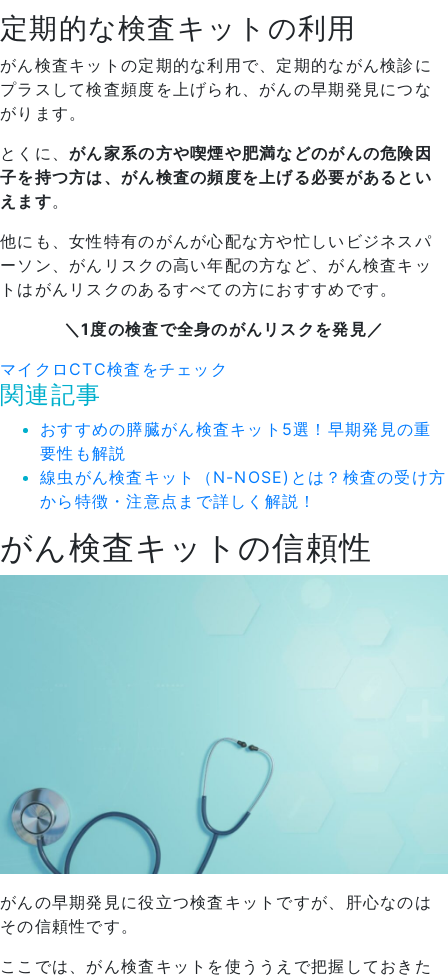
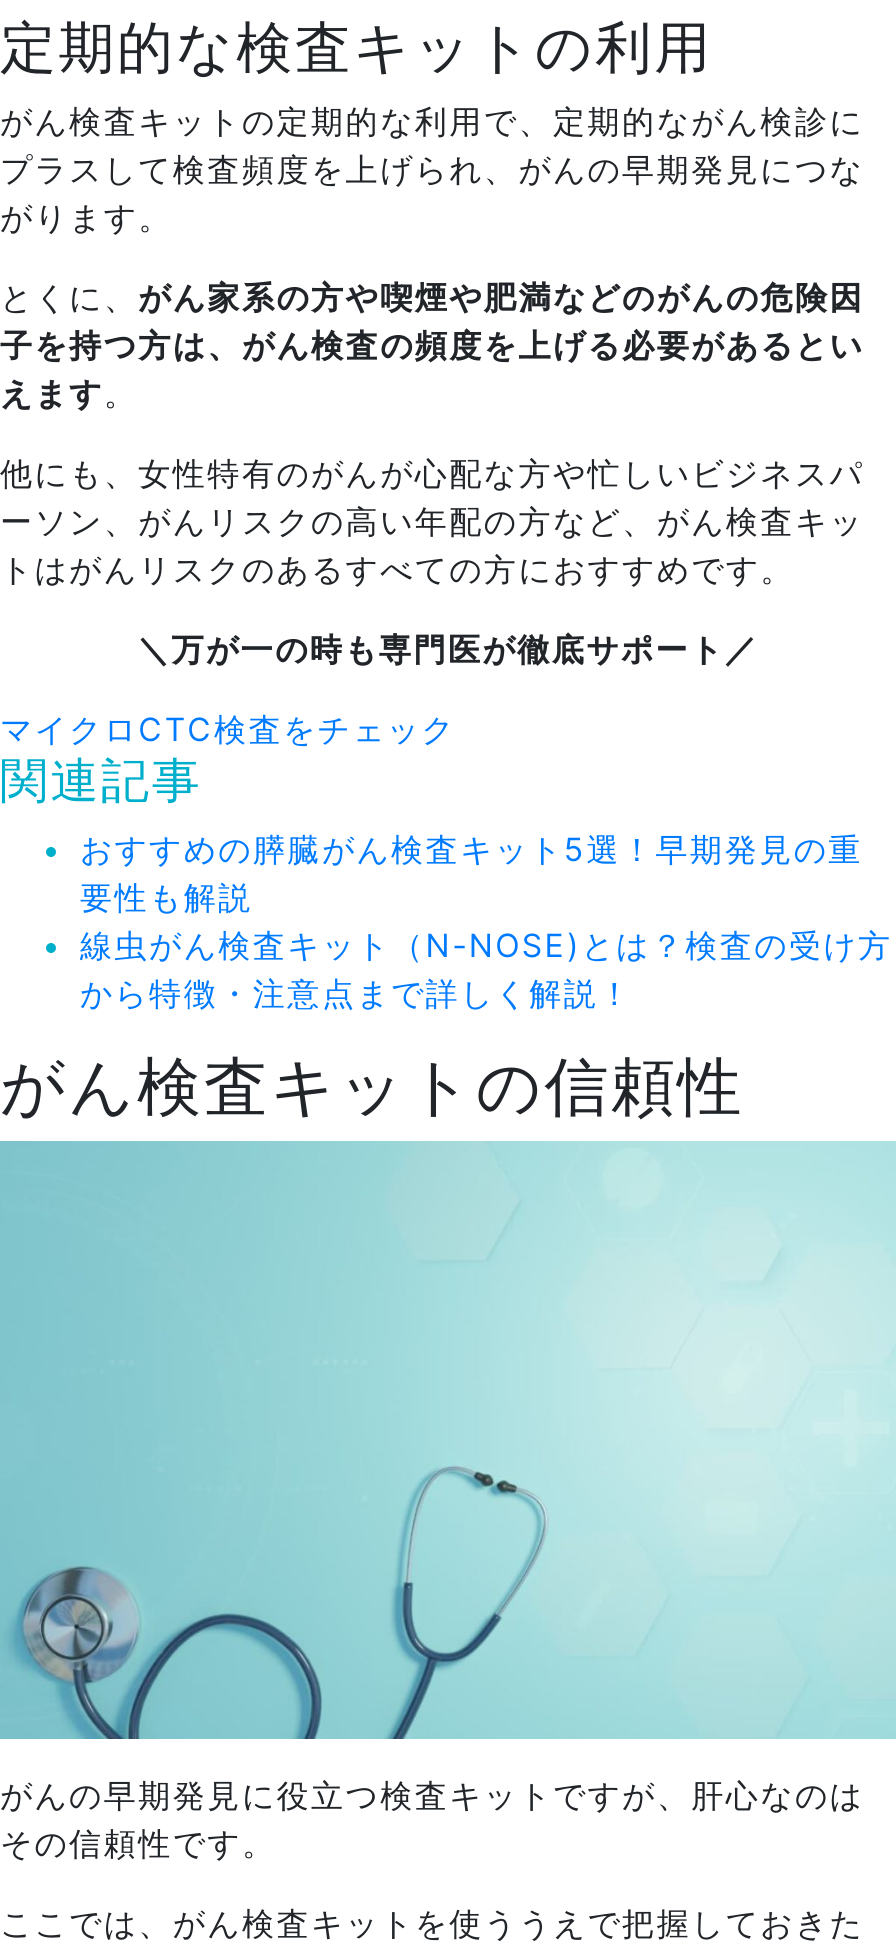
- ＼1度の検査で全身のがんリスクを発見／
+ ＼万が一の時も専門医が徹底サポート／
